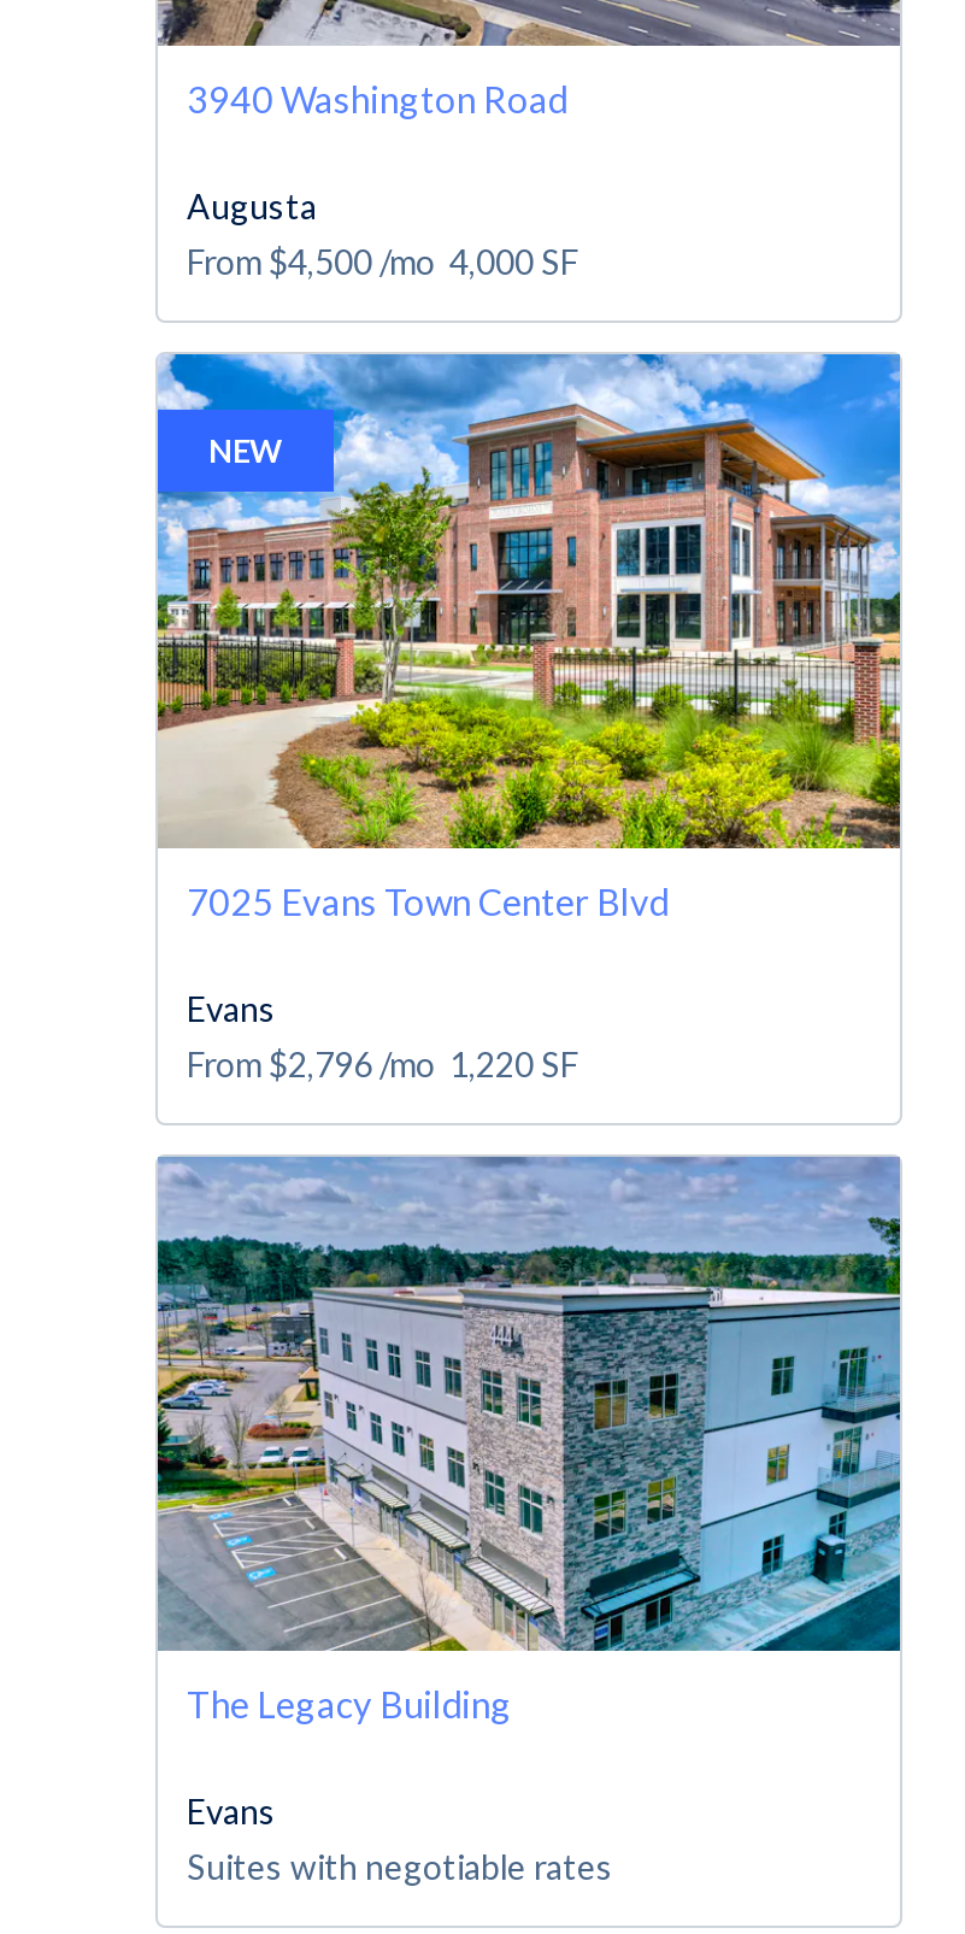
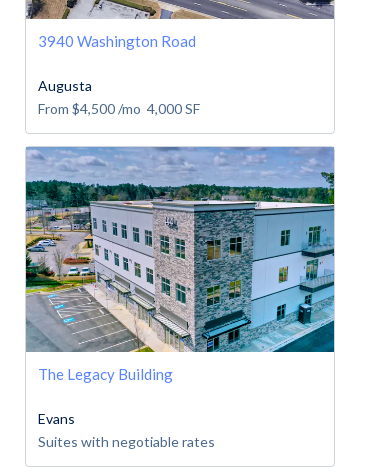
- [image]
- NEW

- 7025 Evans Town Center Blvd
- Evans
- From $2,796 /mo 1,220 SF
